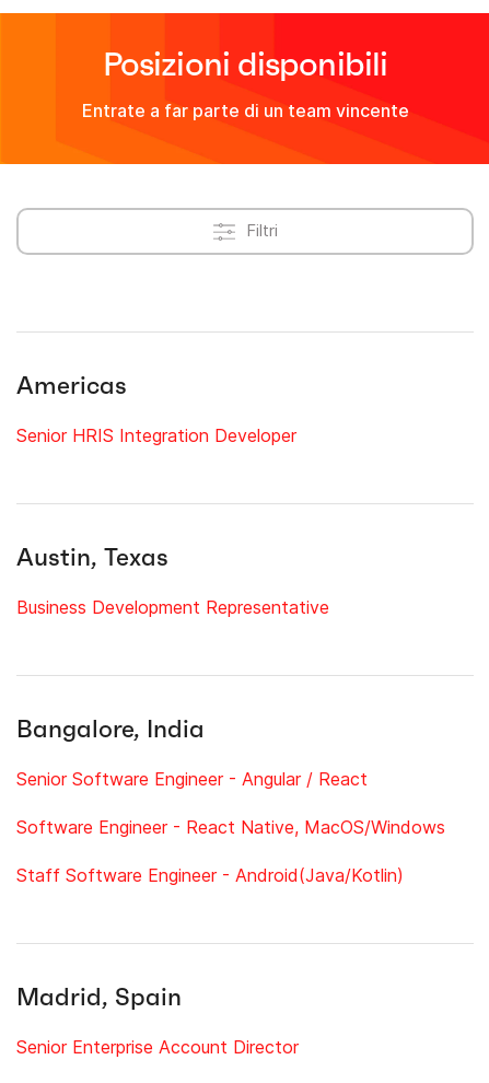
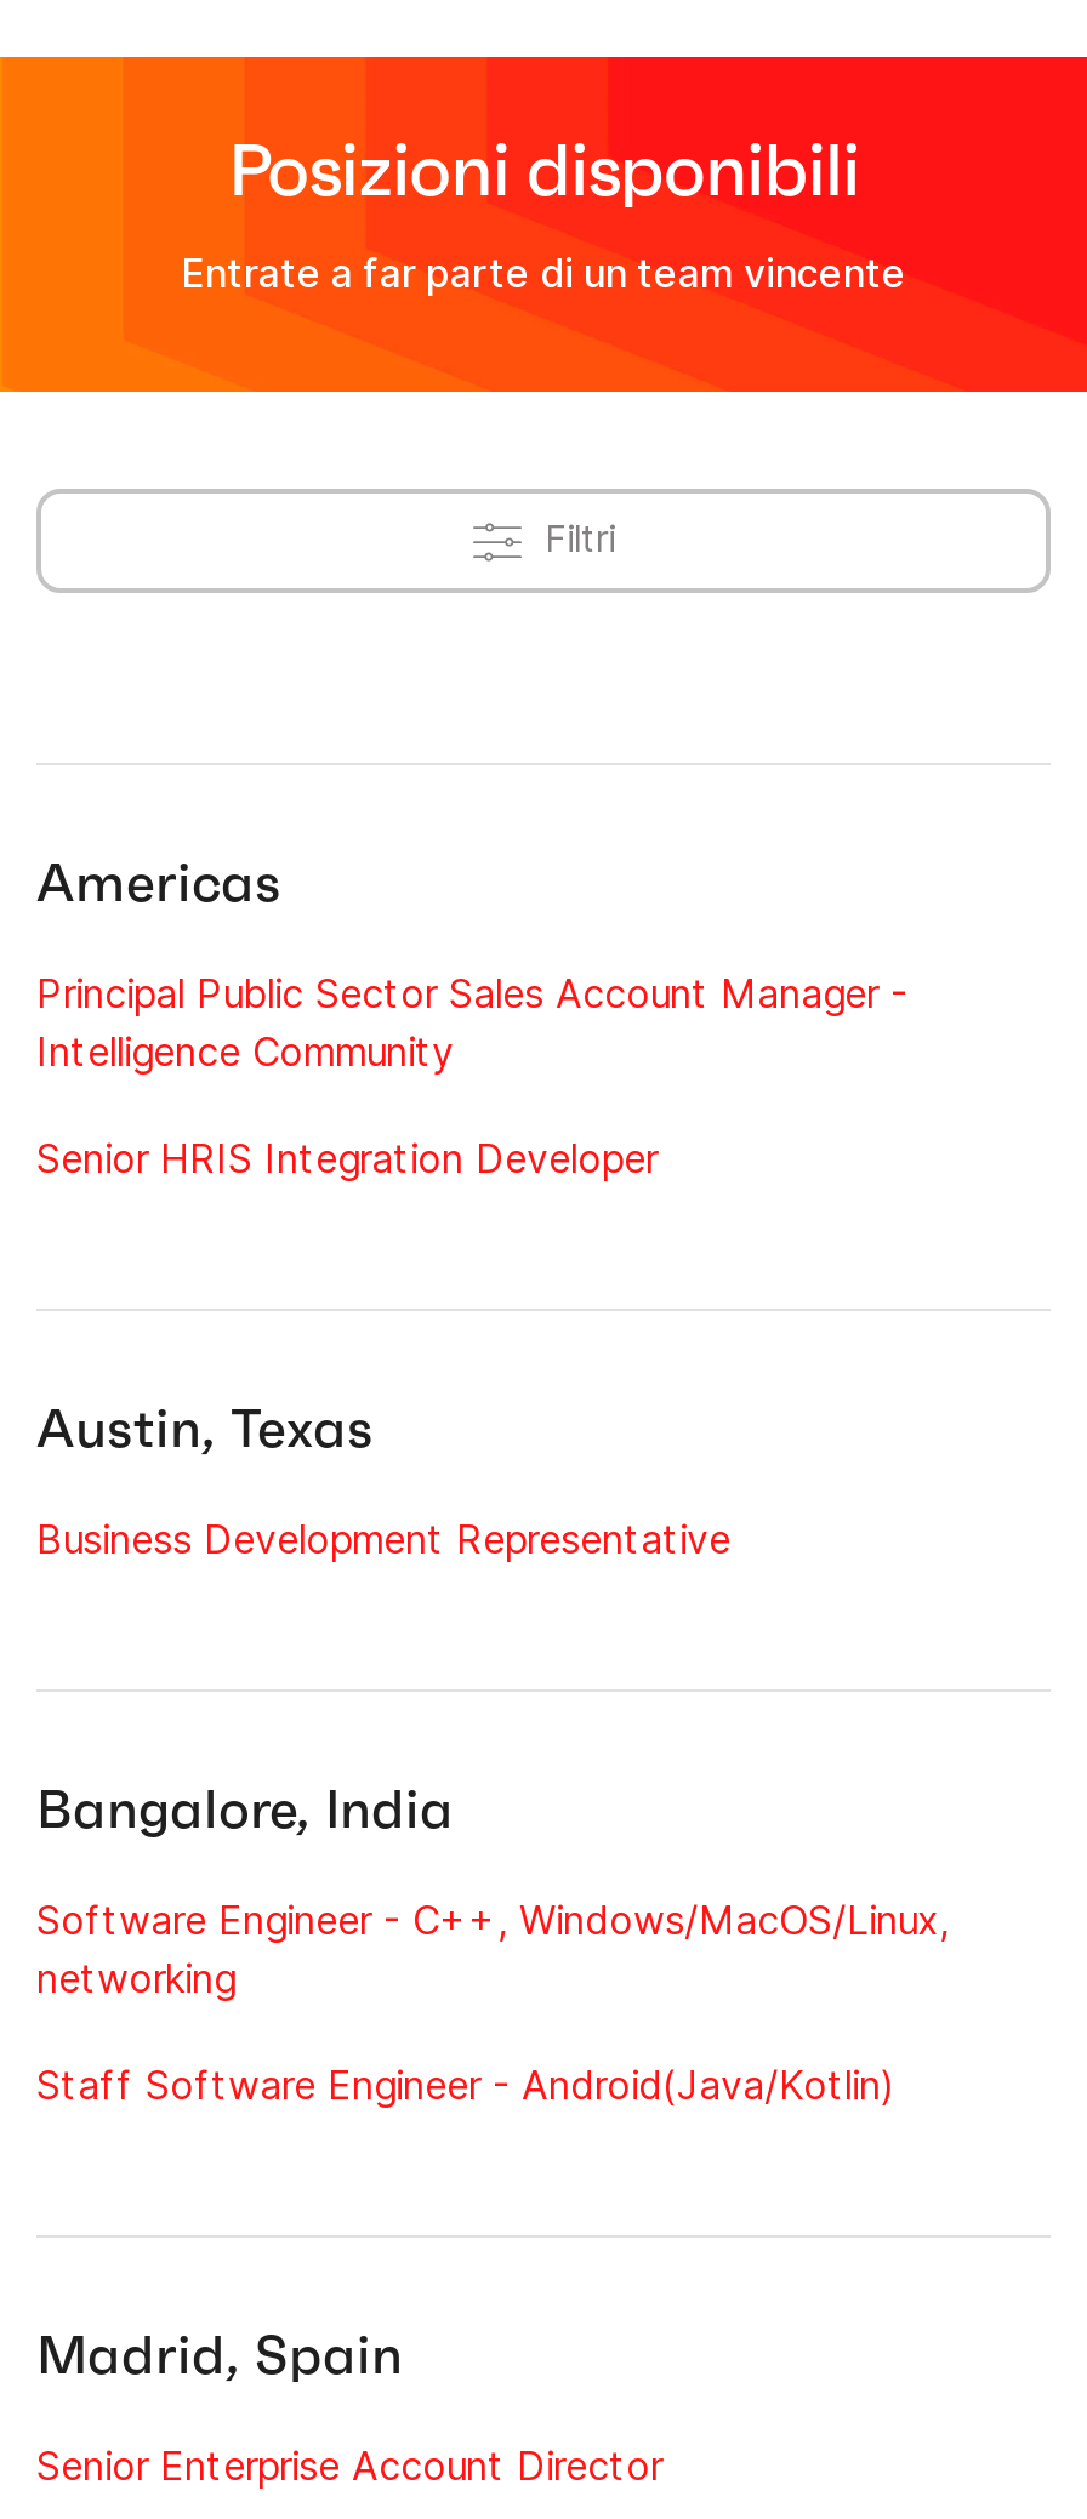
+ Principal Public Sector Sales Account Manager -
+ Intelligence Community

moved down: Senior HRIS Integration Developer | Austin, Texas | Business Development Representative | Bangalore, India

- Senior Software Engineer - Angular / React
- Software Engineer - React Native, MacOS/Windows
+ Software Engineer - C++, Windows/MacOS/Linux,
+ networking
